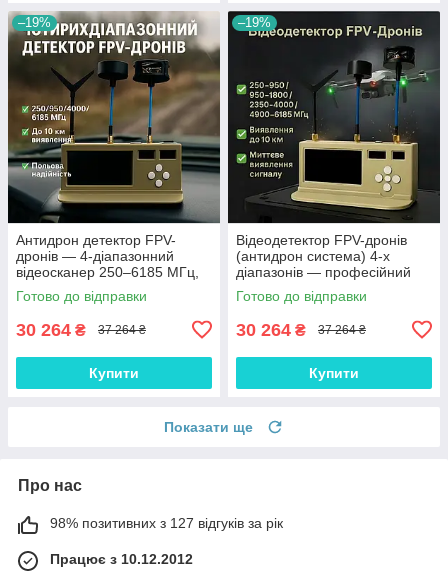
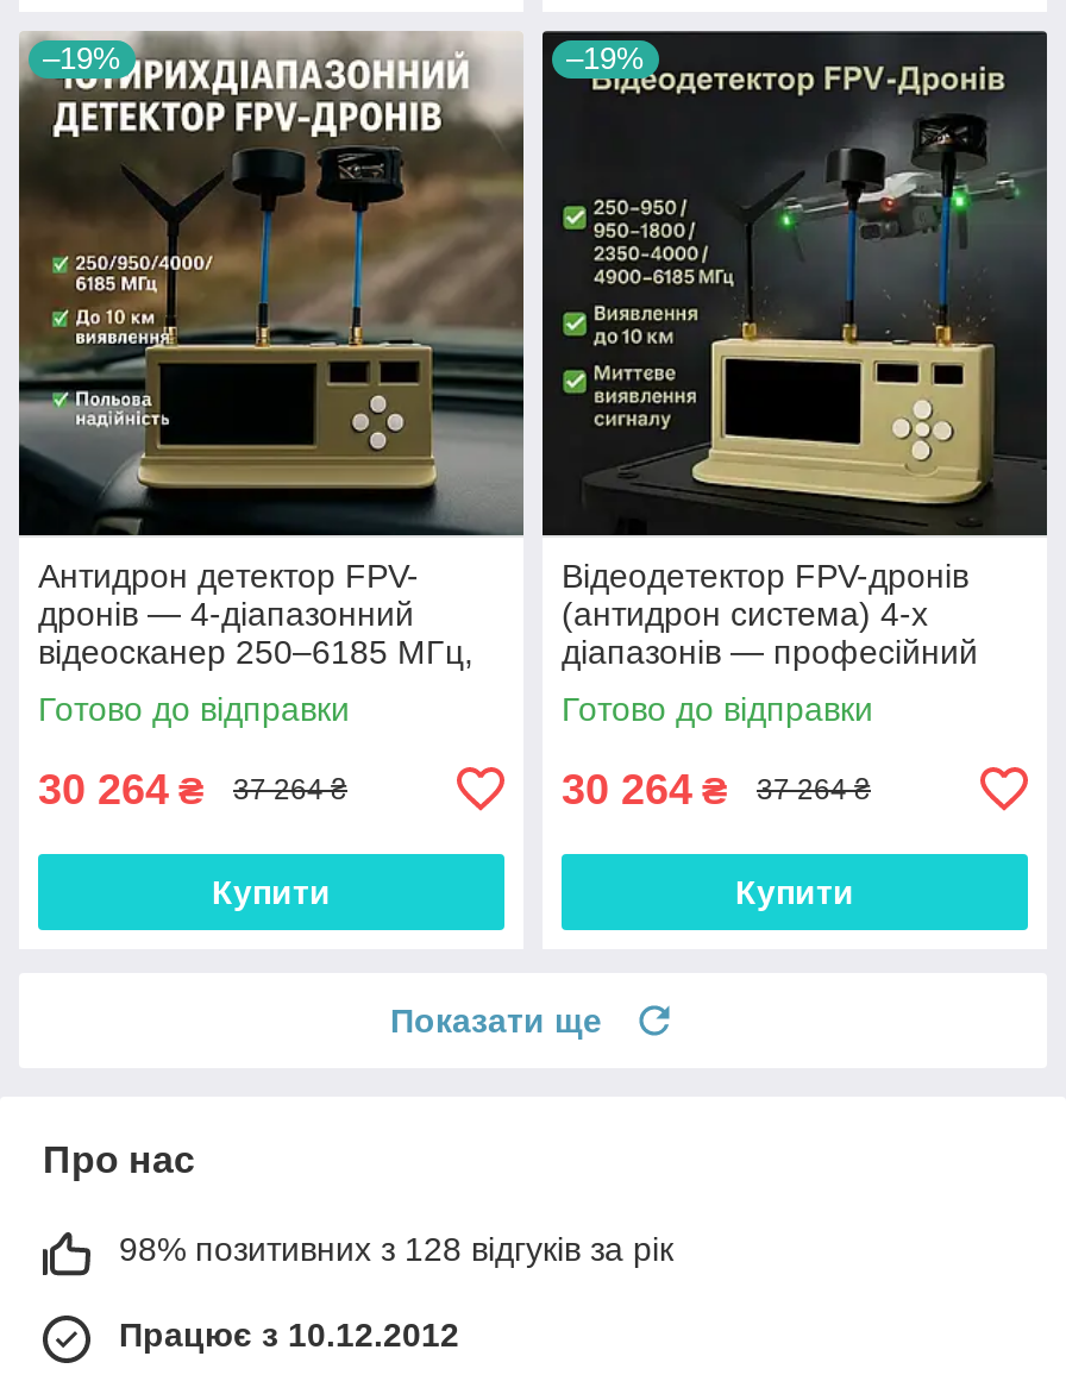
- 98% позитивних з 127 відгуків за рік
+ 98% позитивних з 128 відгуків за рік
